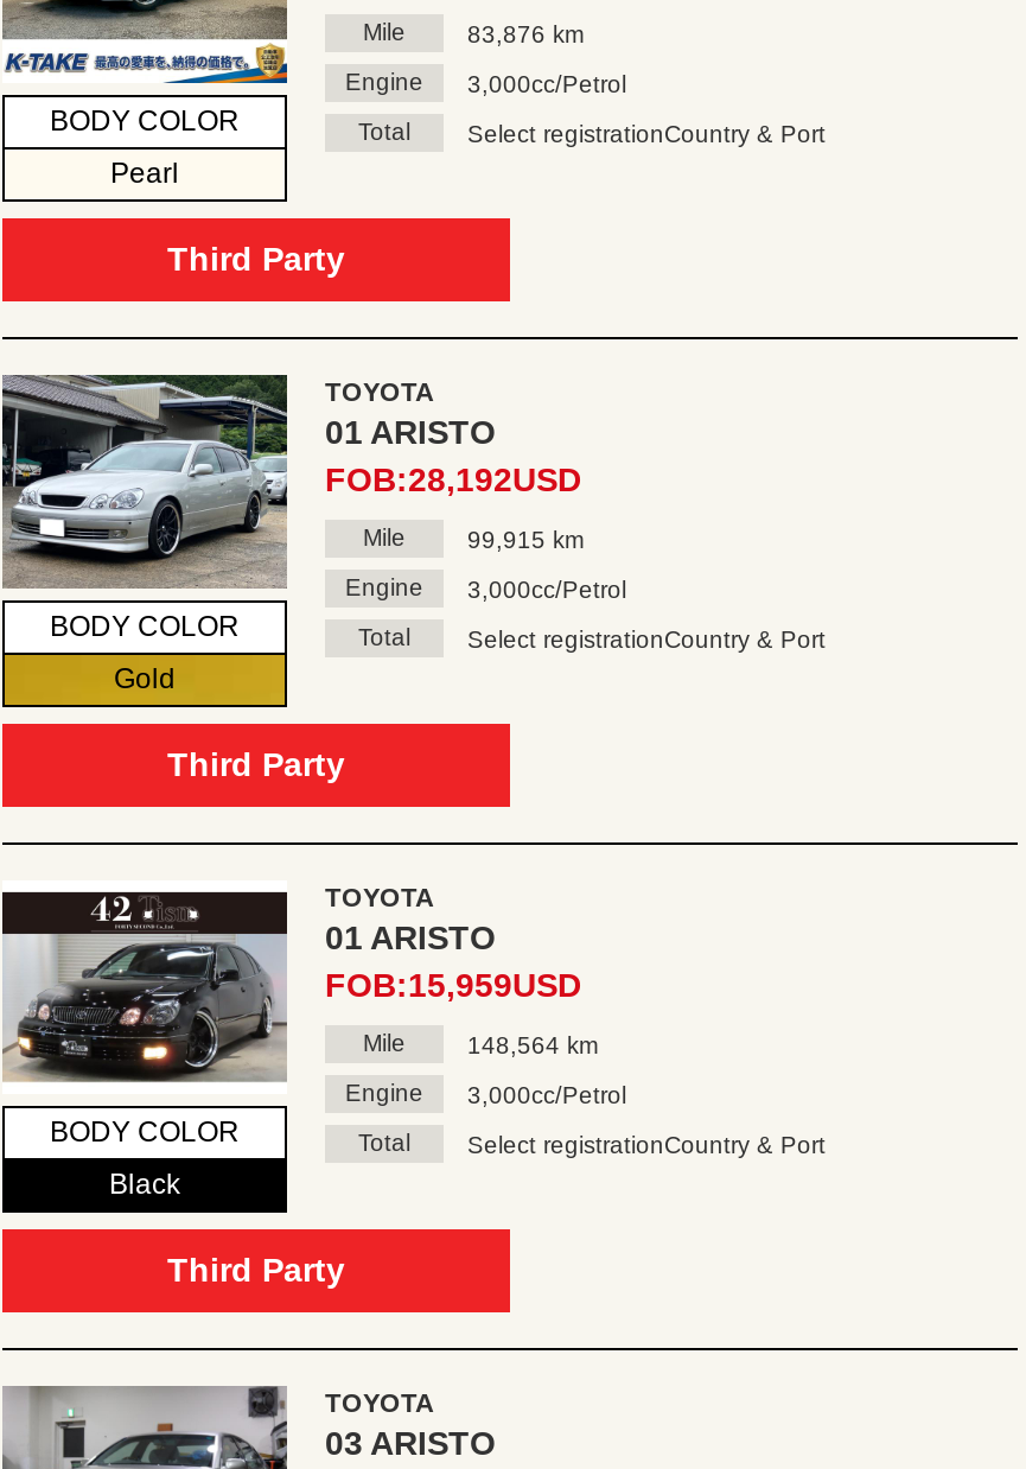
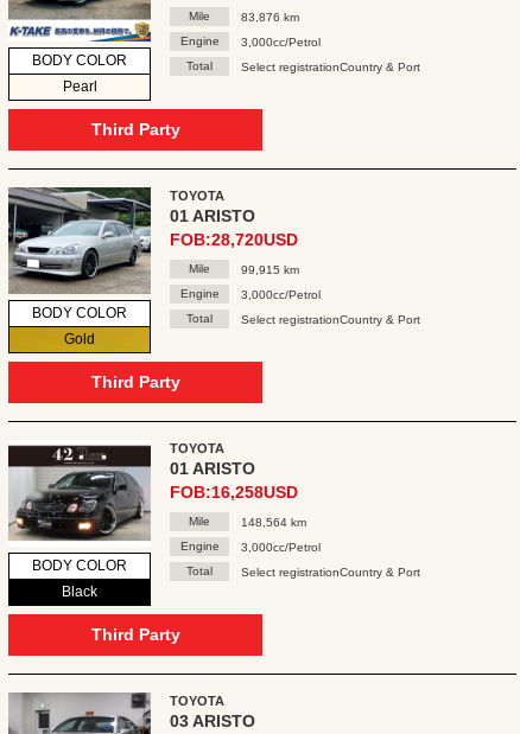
- FOB:28,192USD
+ FOB:28,720USD

- FOB:15,959USD
+ FOB:16,258USD
